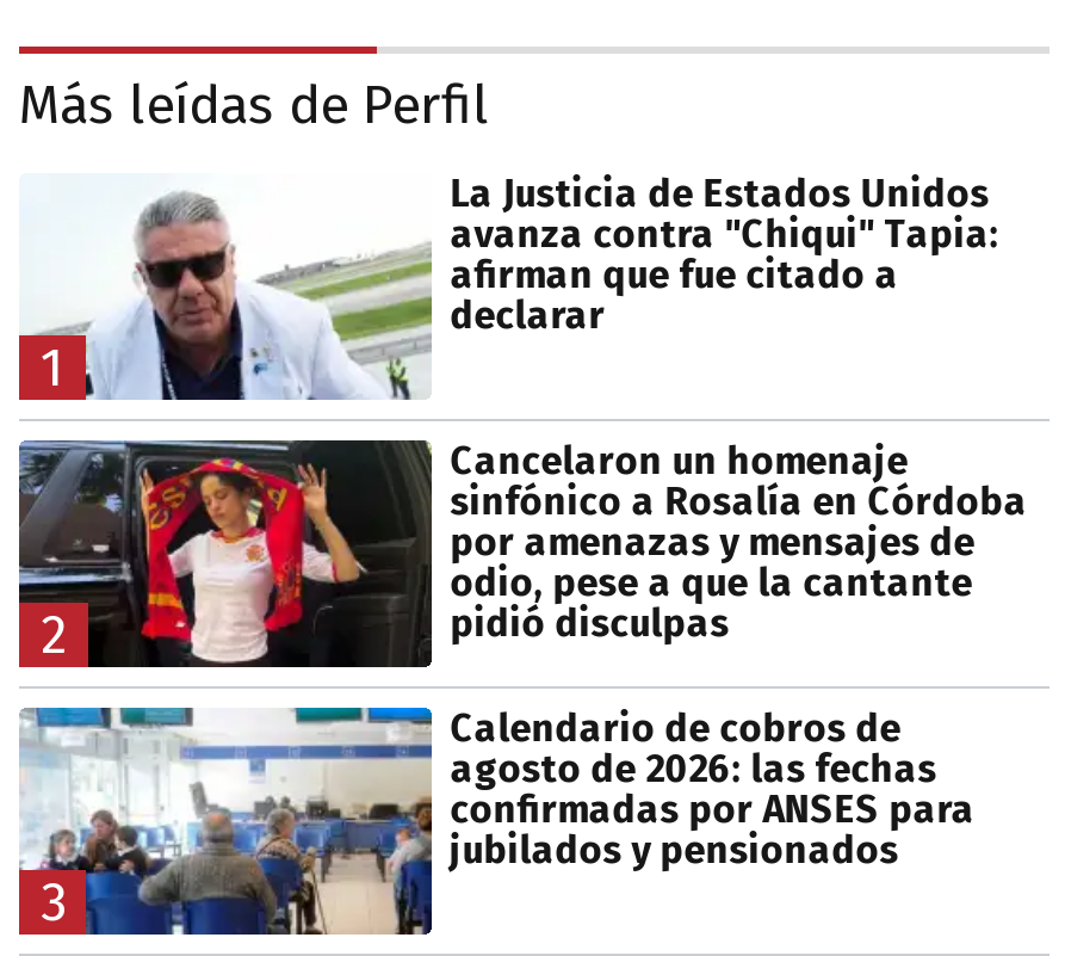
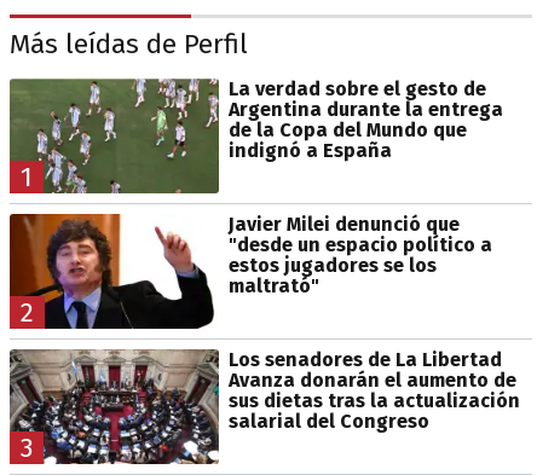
- [image]
- La Justicia de Estados Unidos
- avanza contra "Chiqui" Tapia:
- afirman que fue citado a
- declarar
+ [image]
+ La verdad sobre el gesto de
+ Argentina durante la entrega
+ de la Copa del Mundo que
+ indignó a España

- [image]
- Cancelaron un homenaje
- sinfónico a Rosalía en Córdoba
- por amenazas y mensajes de
- odio, pese a que la cantante
- pidió disculpas
+ [image]
+ Javier Milei denunció que
+ "desde un espacio político a
+ estos jugadores se los
+ maltrató"

- [image]
- Calendario de cobros de
- agosto de 2026: las fechas
- confirmadas por ANSES para
- jubilados y pensionados
+ [image]
+ Los senadores de La Libertad
+ Avanza donarán el aumento de
+ sus dietas tras la actualización
+ salarial del Congreso
